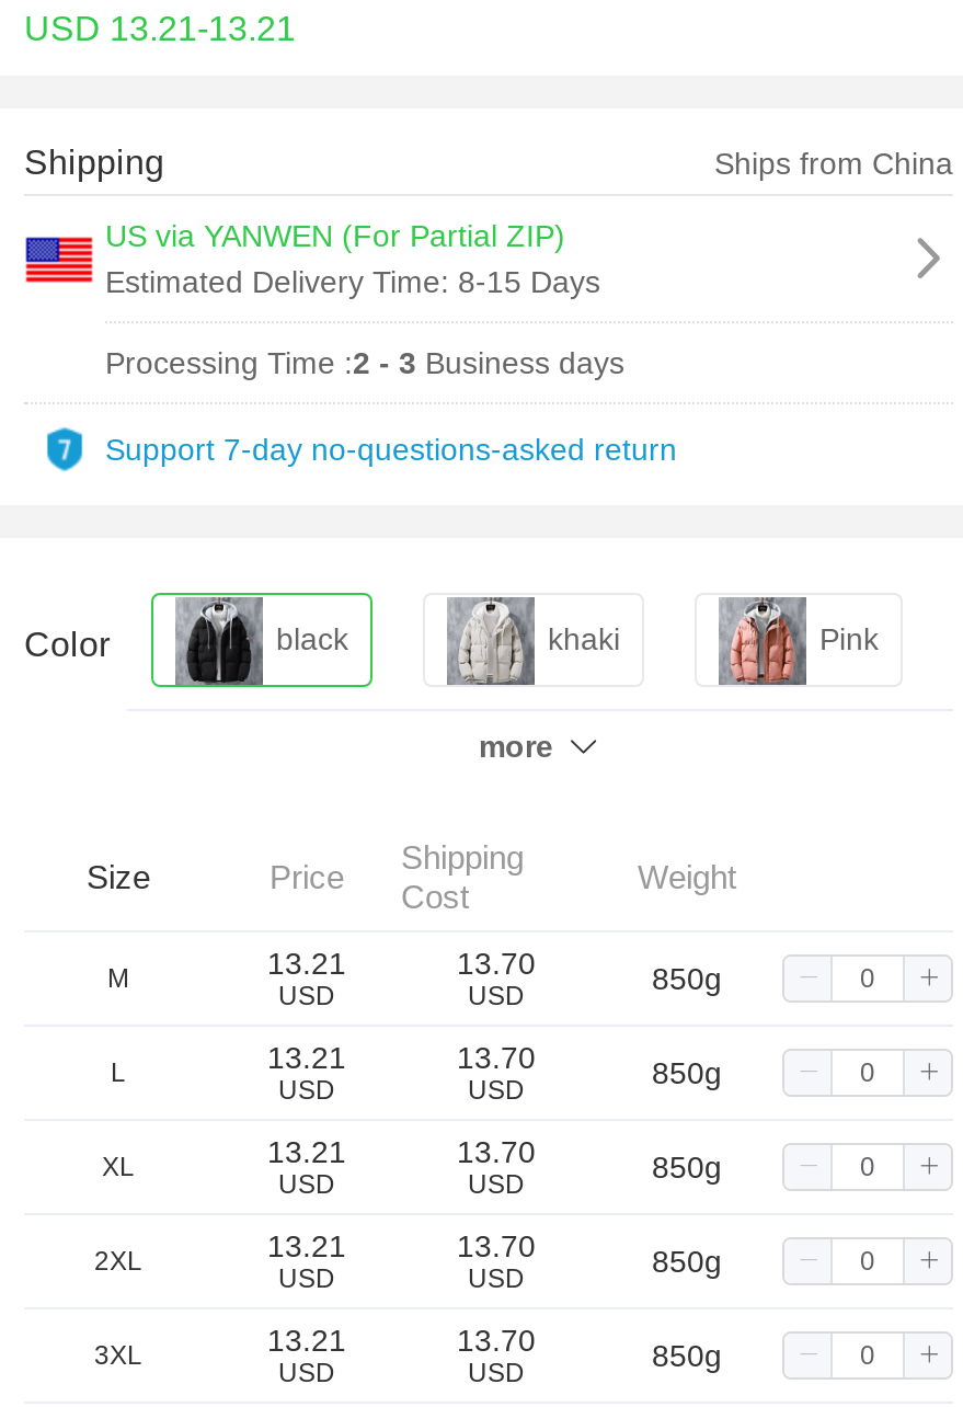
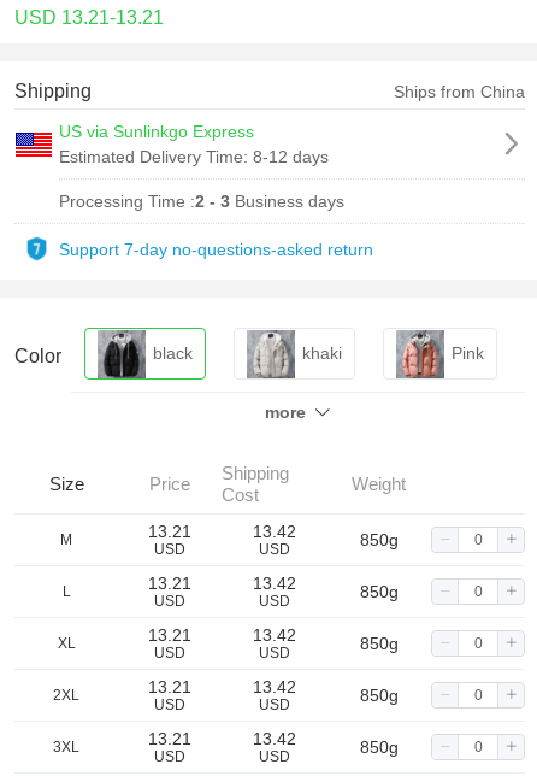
- US via YANWEN (For Partial ZIP)
- Estimated Delivery Time: 8-15 Days
+ US via Sunlinkgo Express
+ Estimated Delivery Time: 8-12 days

- 13.70
+ 13.42

- 13.70
+ 13.42

- 13.70
+ 13.42

- 13.70
+ 13.42

- 13.70
+ 13.42
